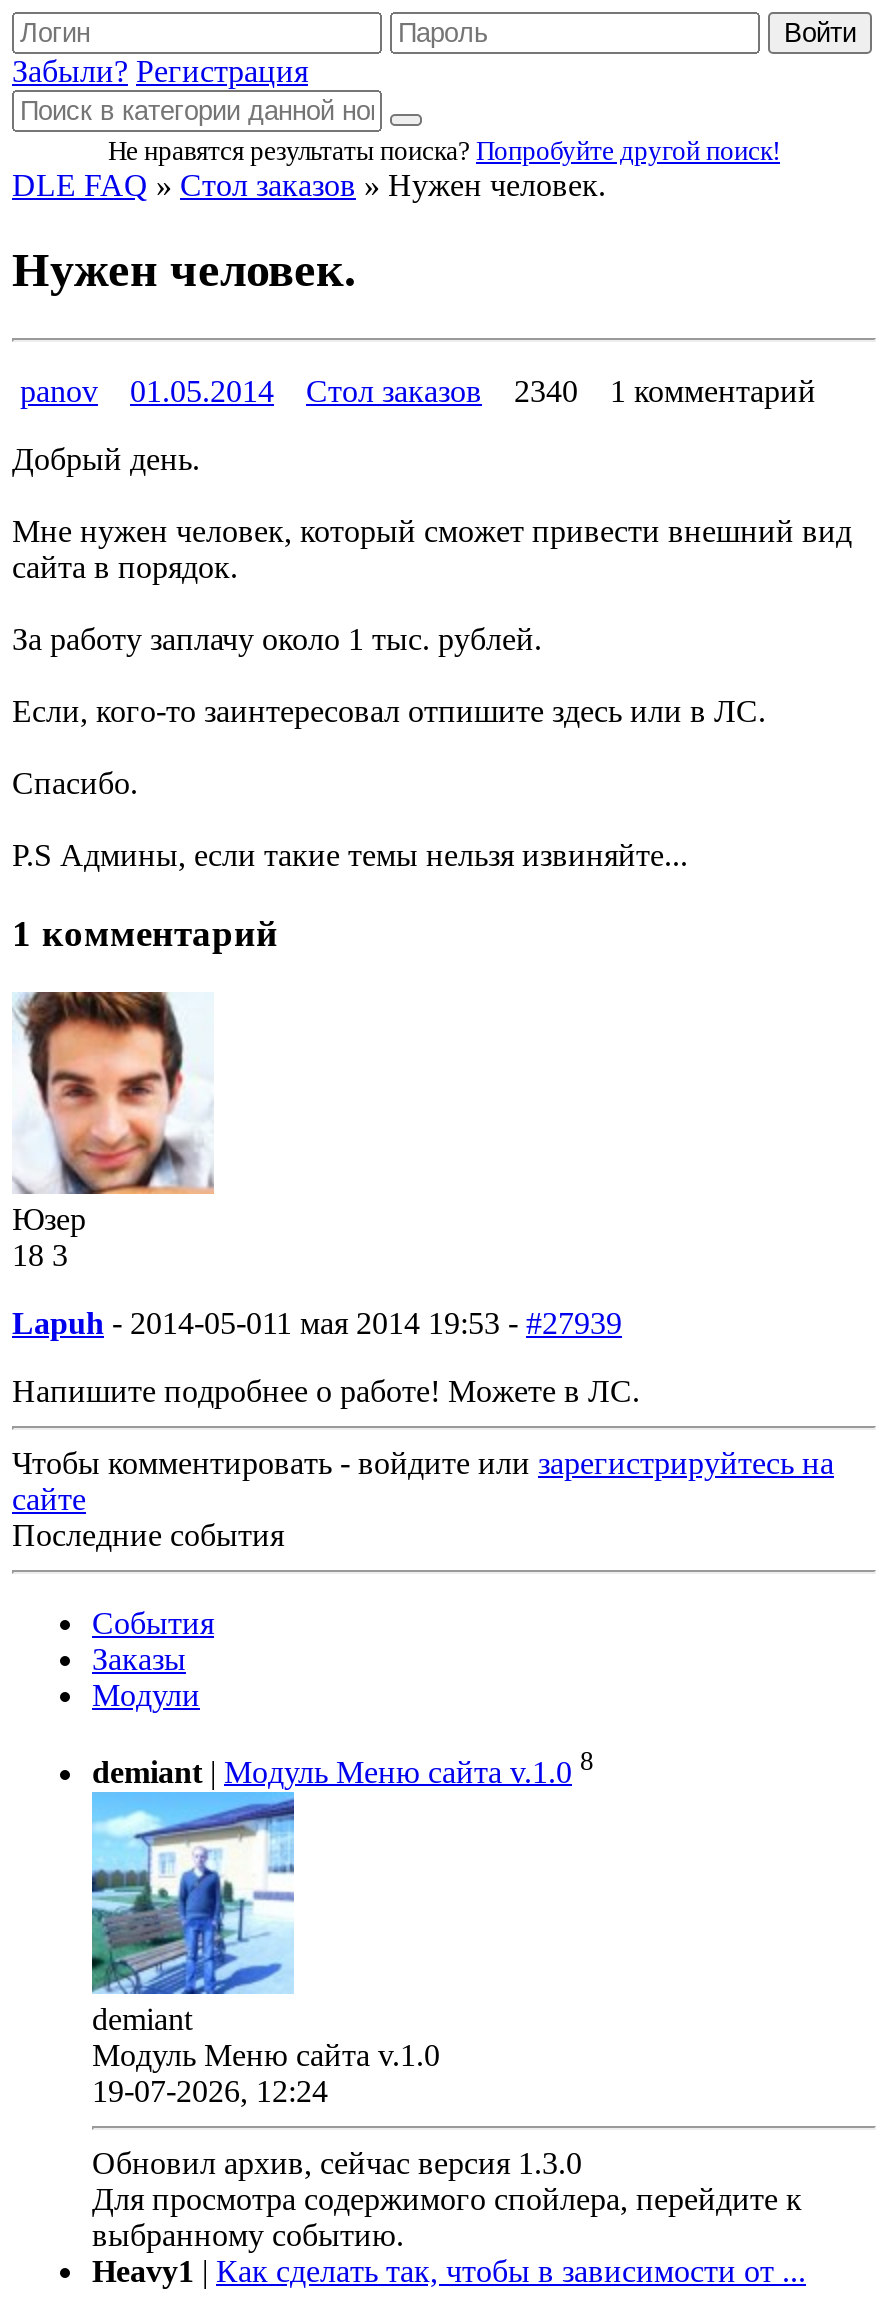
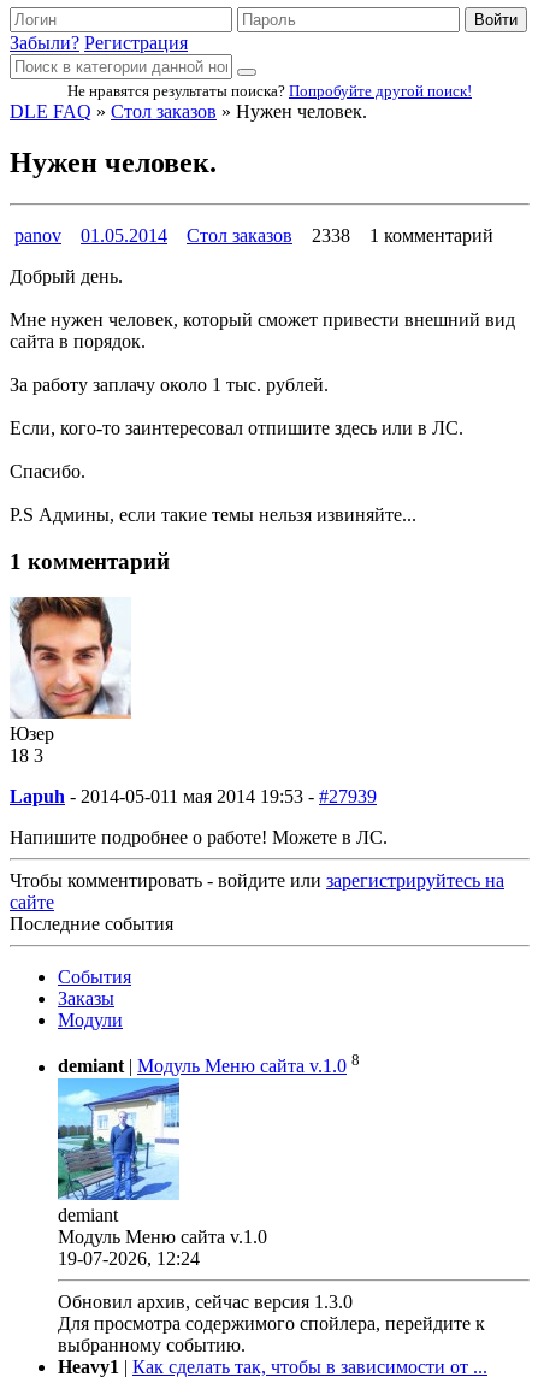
- panov 01.05.2014 Стол заказов 2340 1 комментарий
+ panov 01.05.2014 Стол заказов 2338 1 комментарий
